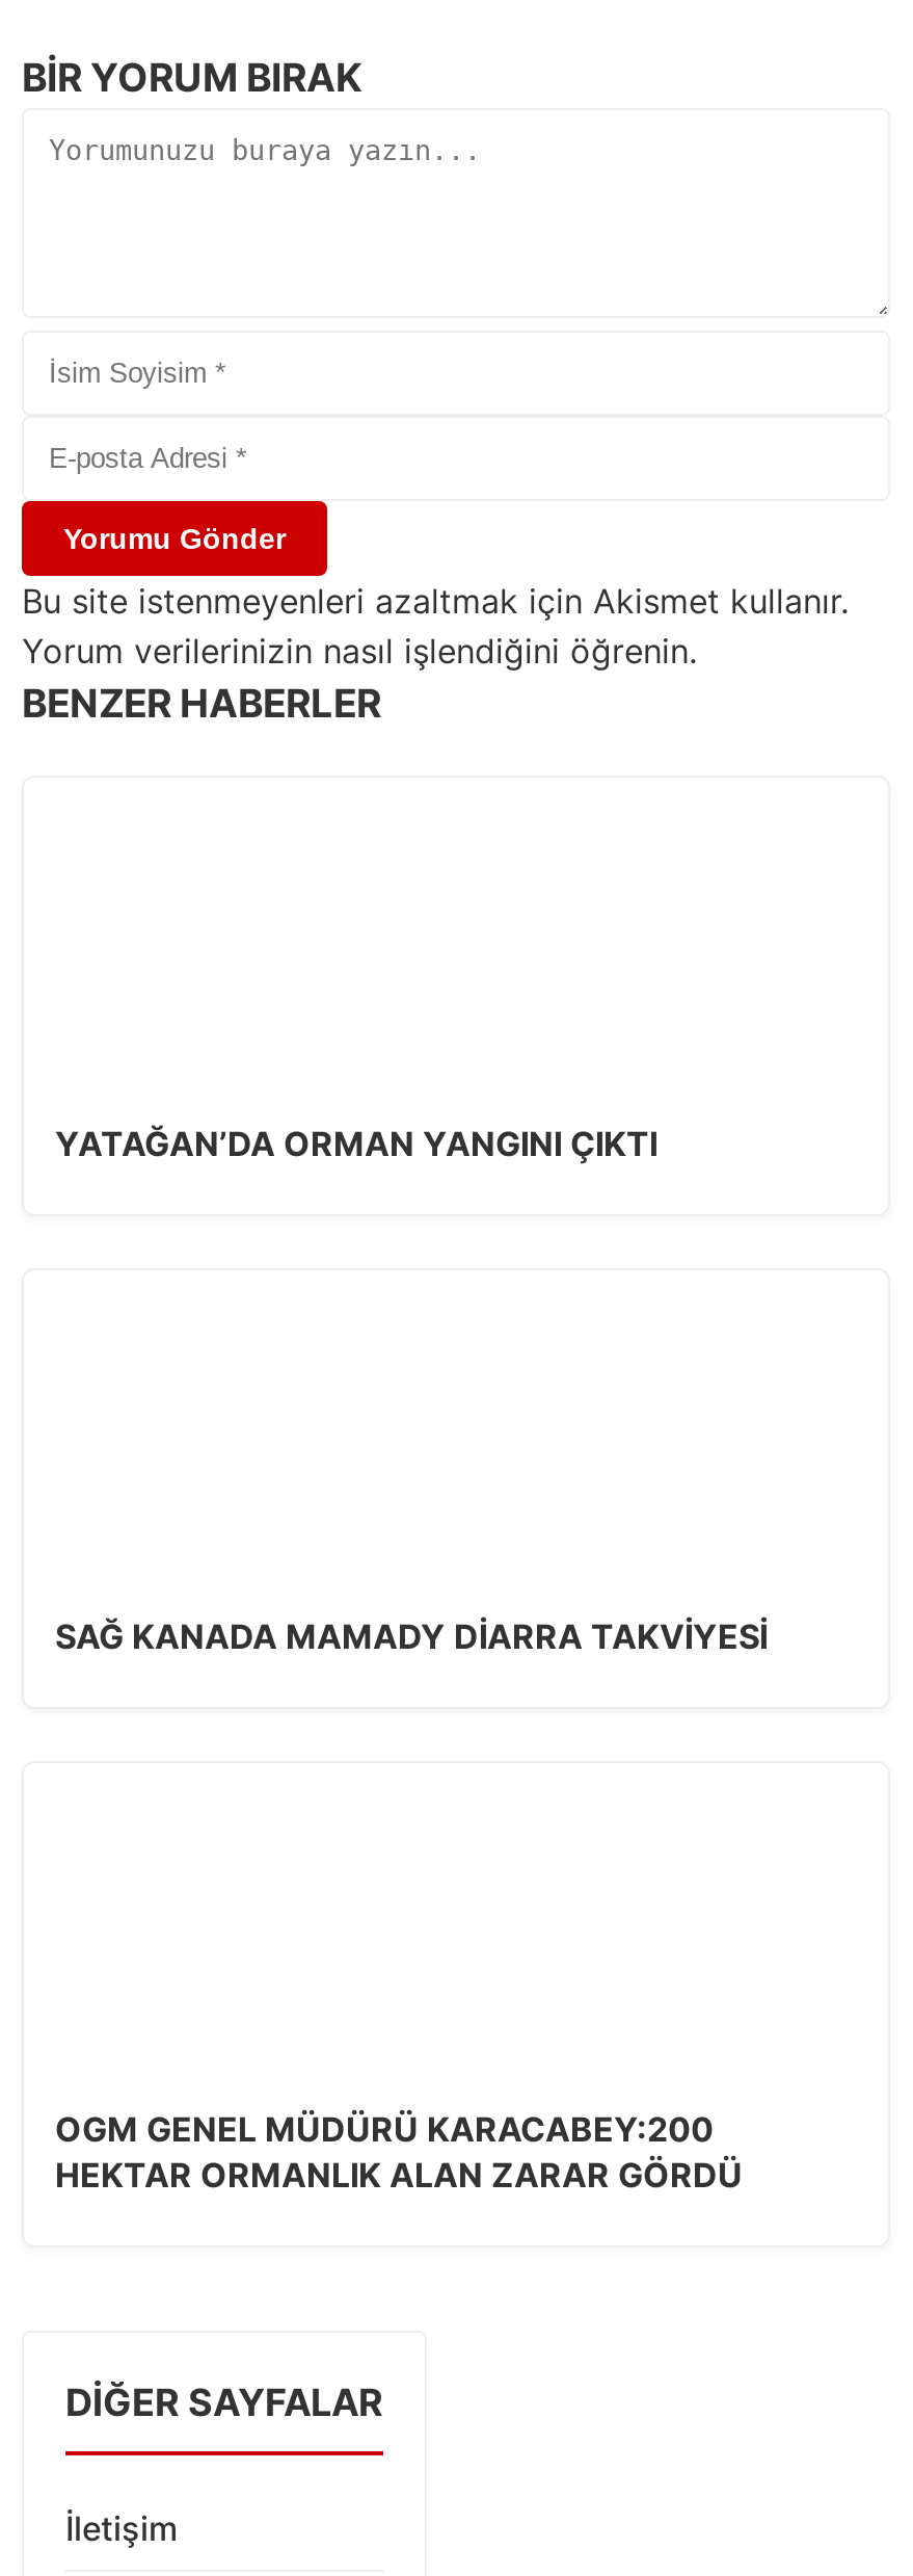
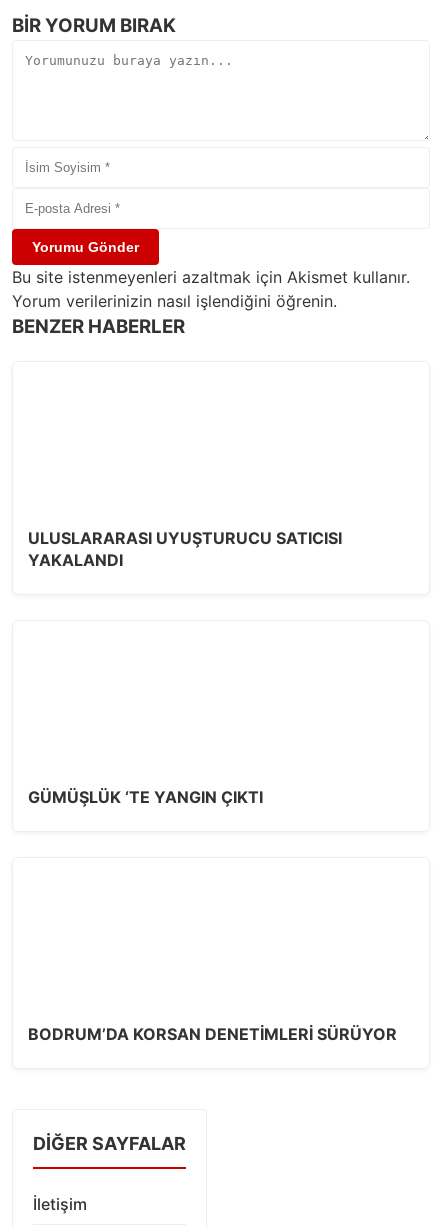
- YATAĞAN’DA ORMAN YANGINI ÇIKTI
+ ULUSLARARASI UYUŞTURUCU SATICISI
+ YAKALANDI

- SAĞ KANADA MAMADY DIARRA TAKVIYESI
+ GÜMÜŞLÜK ‘TE YANGIN ÇIKTI

- OGM GENEL MÜDÜRÜ KARACABEY:200
- HEKTAR ORMANLIK ALAN ZARAR GÖRDÜ
+ BODRUM’DA KORSAN DENETIMLERI SÜRÜYOR
